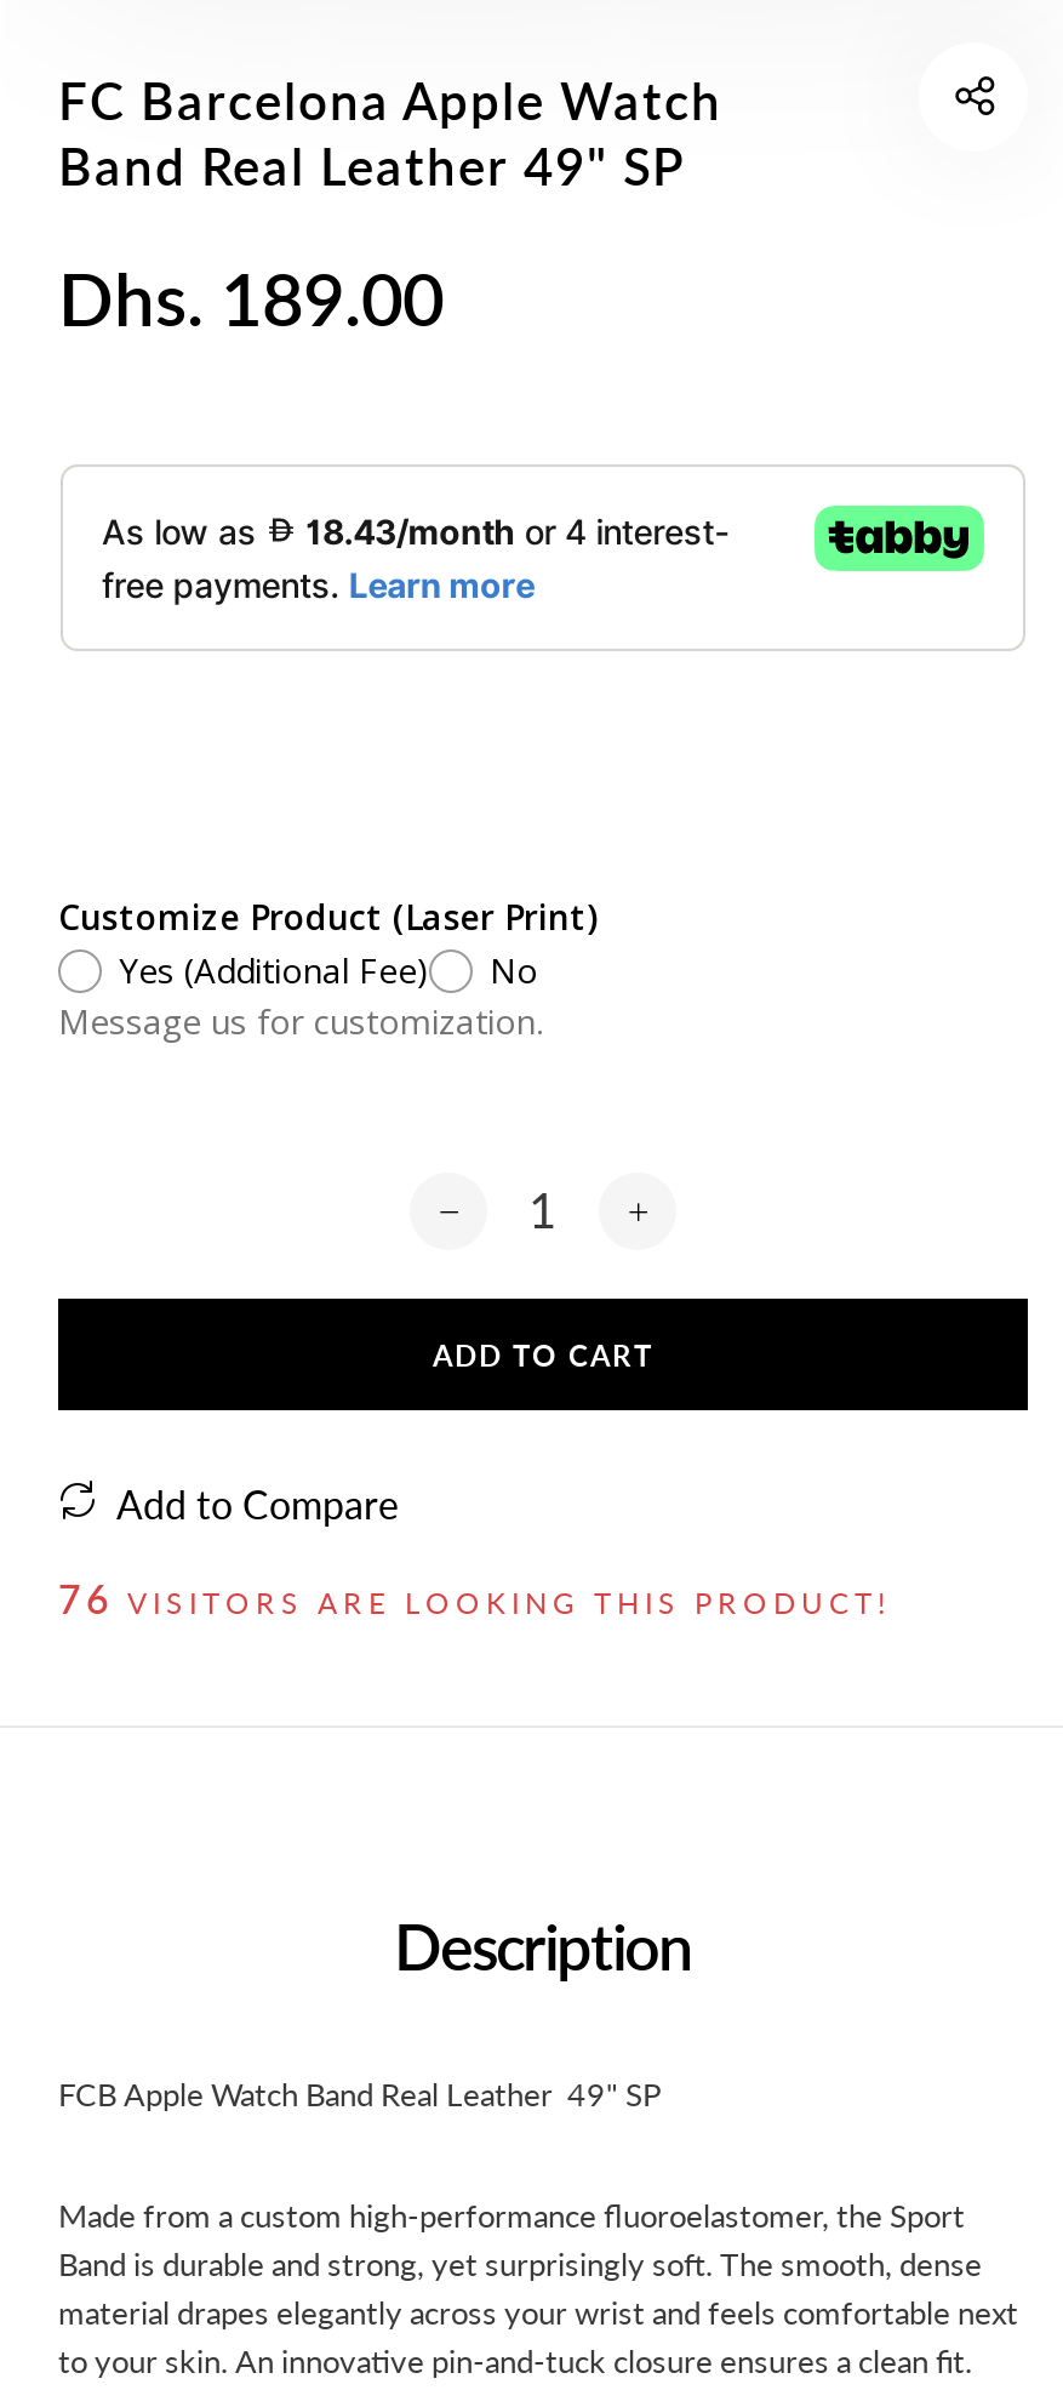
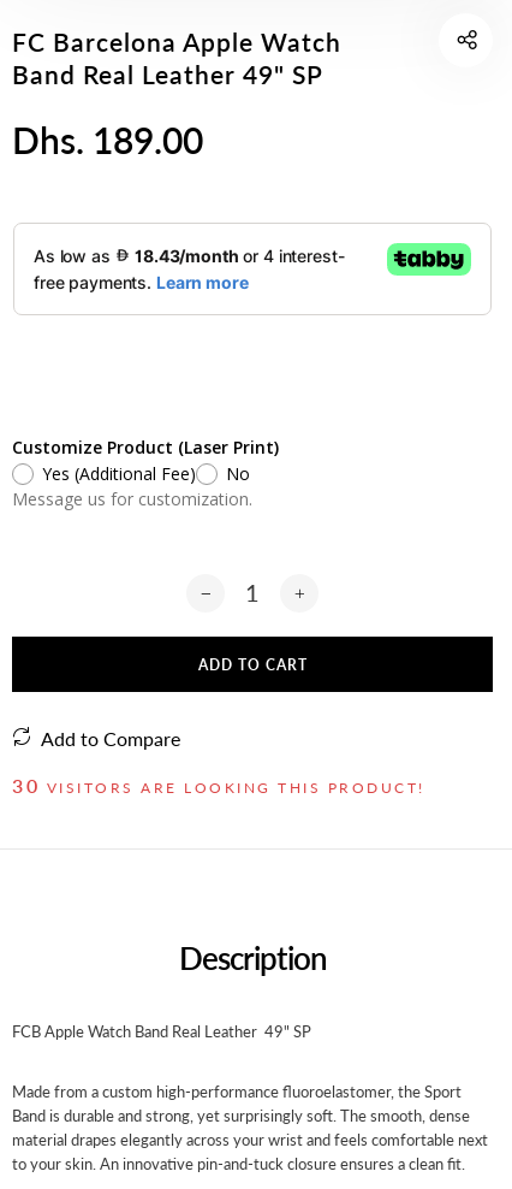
- 76 VISITORS ARE LOOKING THIS PRODUCT!
+ 30 VISITORS ARE LOOKING THIS PRODUCT!
